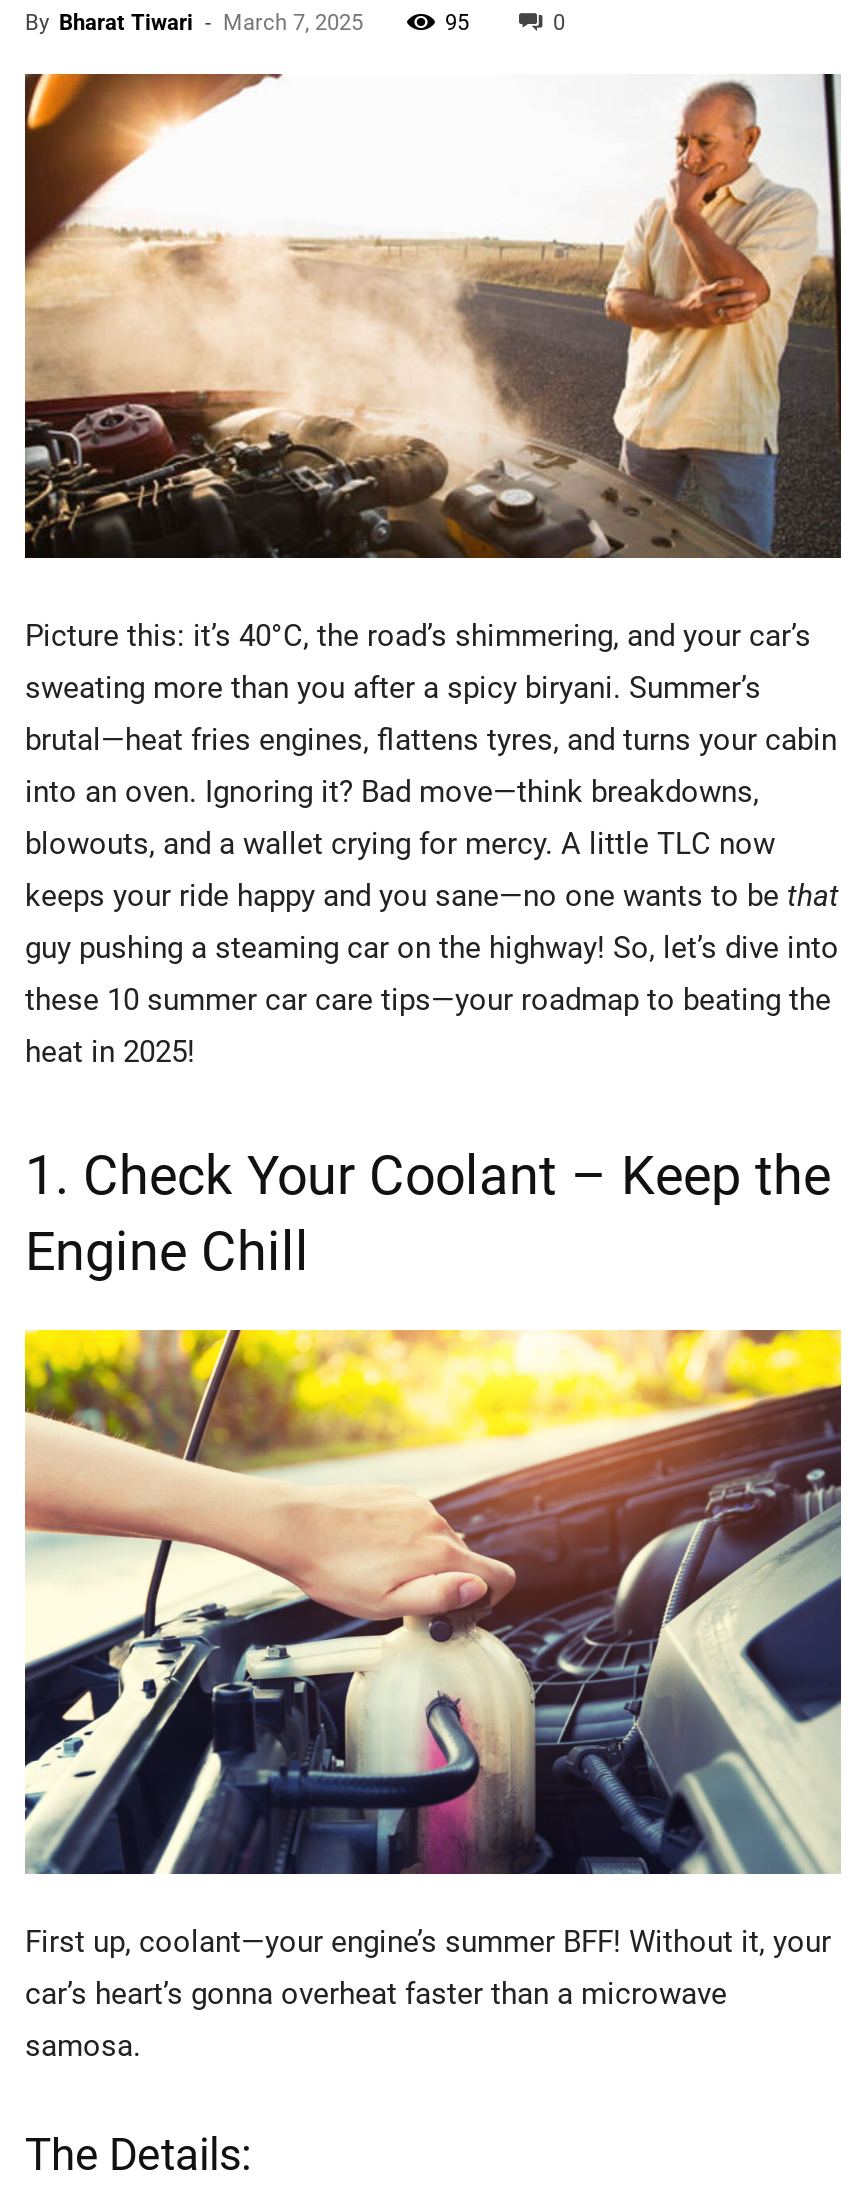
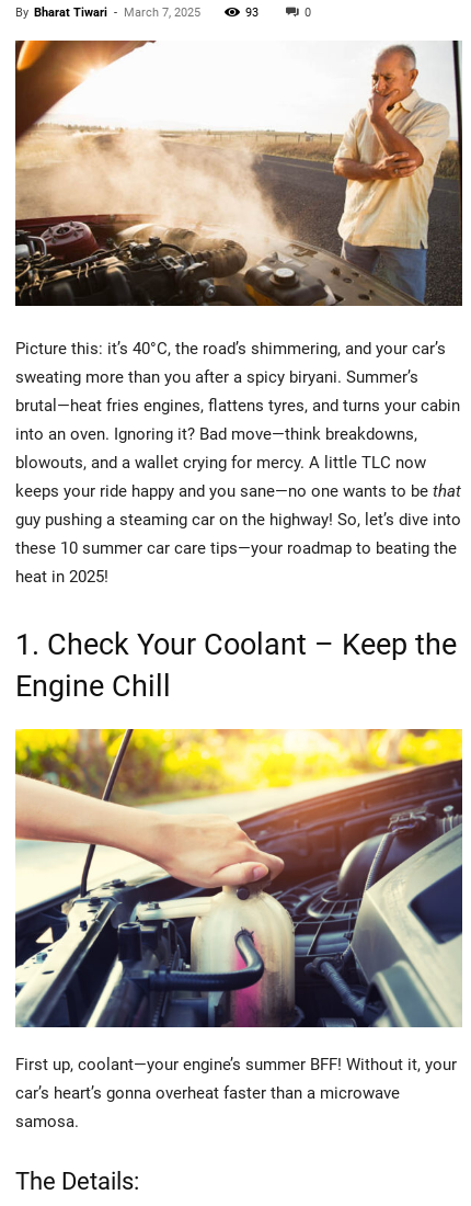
- 95
+ 93
